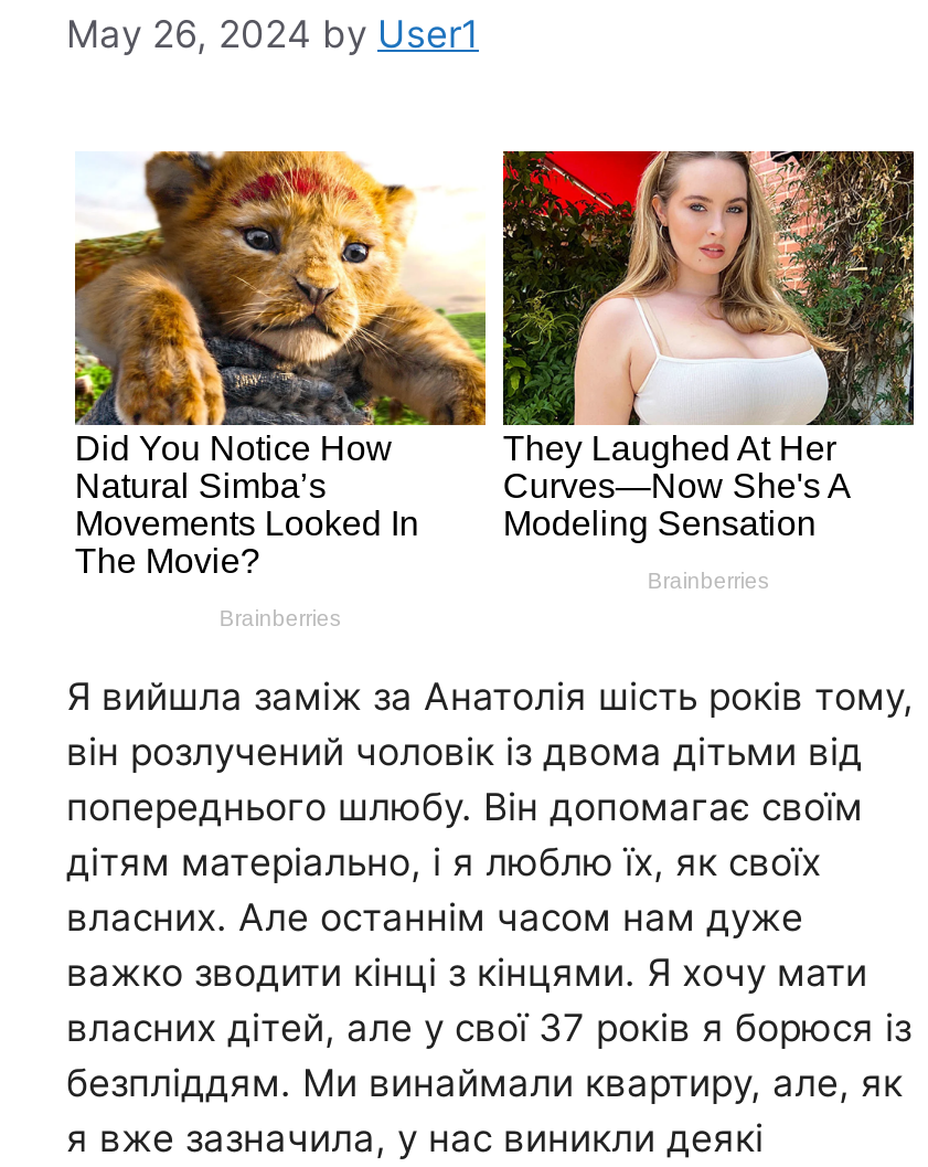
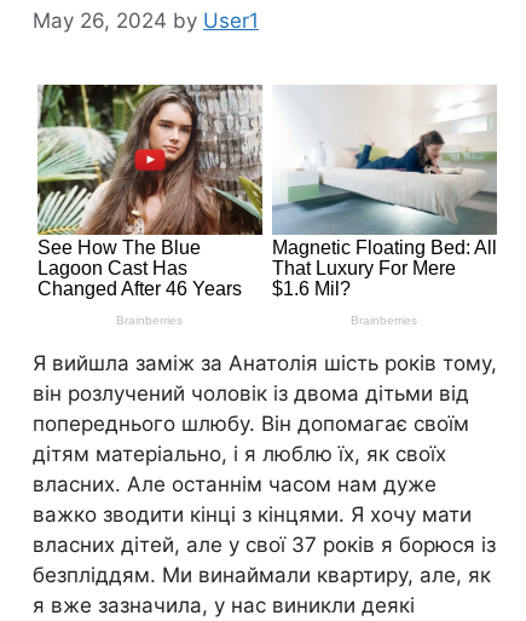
- [image]
+ [image]

- [image]
+ [image]
